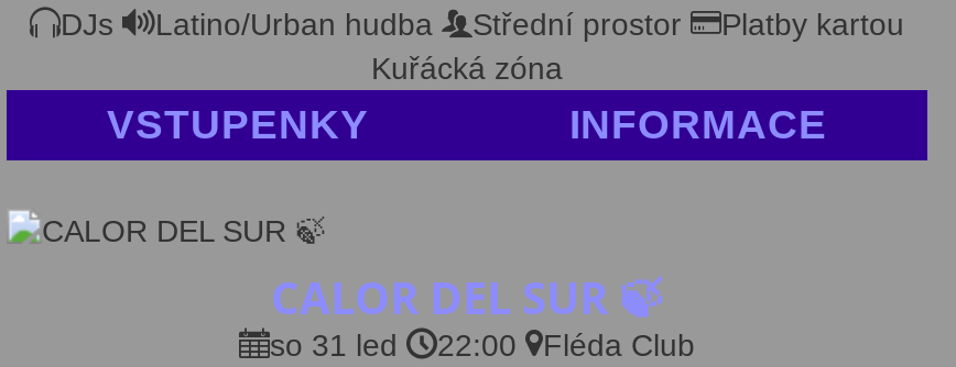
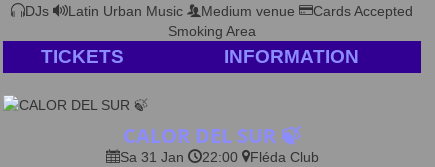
- Latino/Urban hudba
- Střední prostor
- Platby kartou
- Kuřácká zóna
- VSTUPENKY
- INFORMACE
+ Latin Urban Music
+ Medium venue
+ Cards Accepted
+ Smoking Area
+ TICKETS
+ INFORMATION

- so 31 led 22:00 Fléda Club
+ Sa 31 Jan 22:00 Fléda Club
